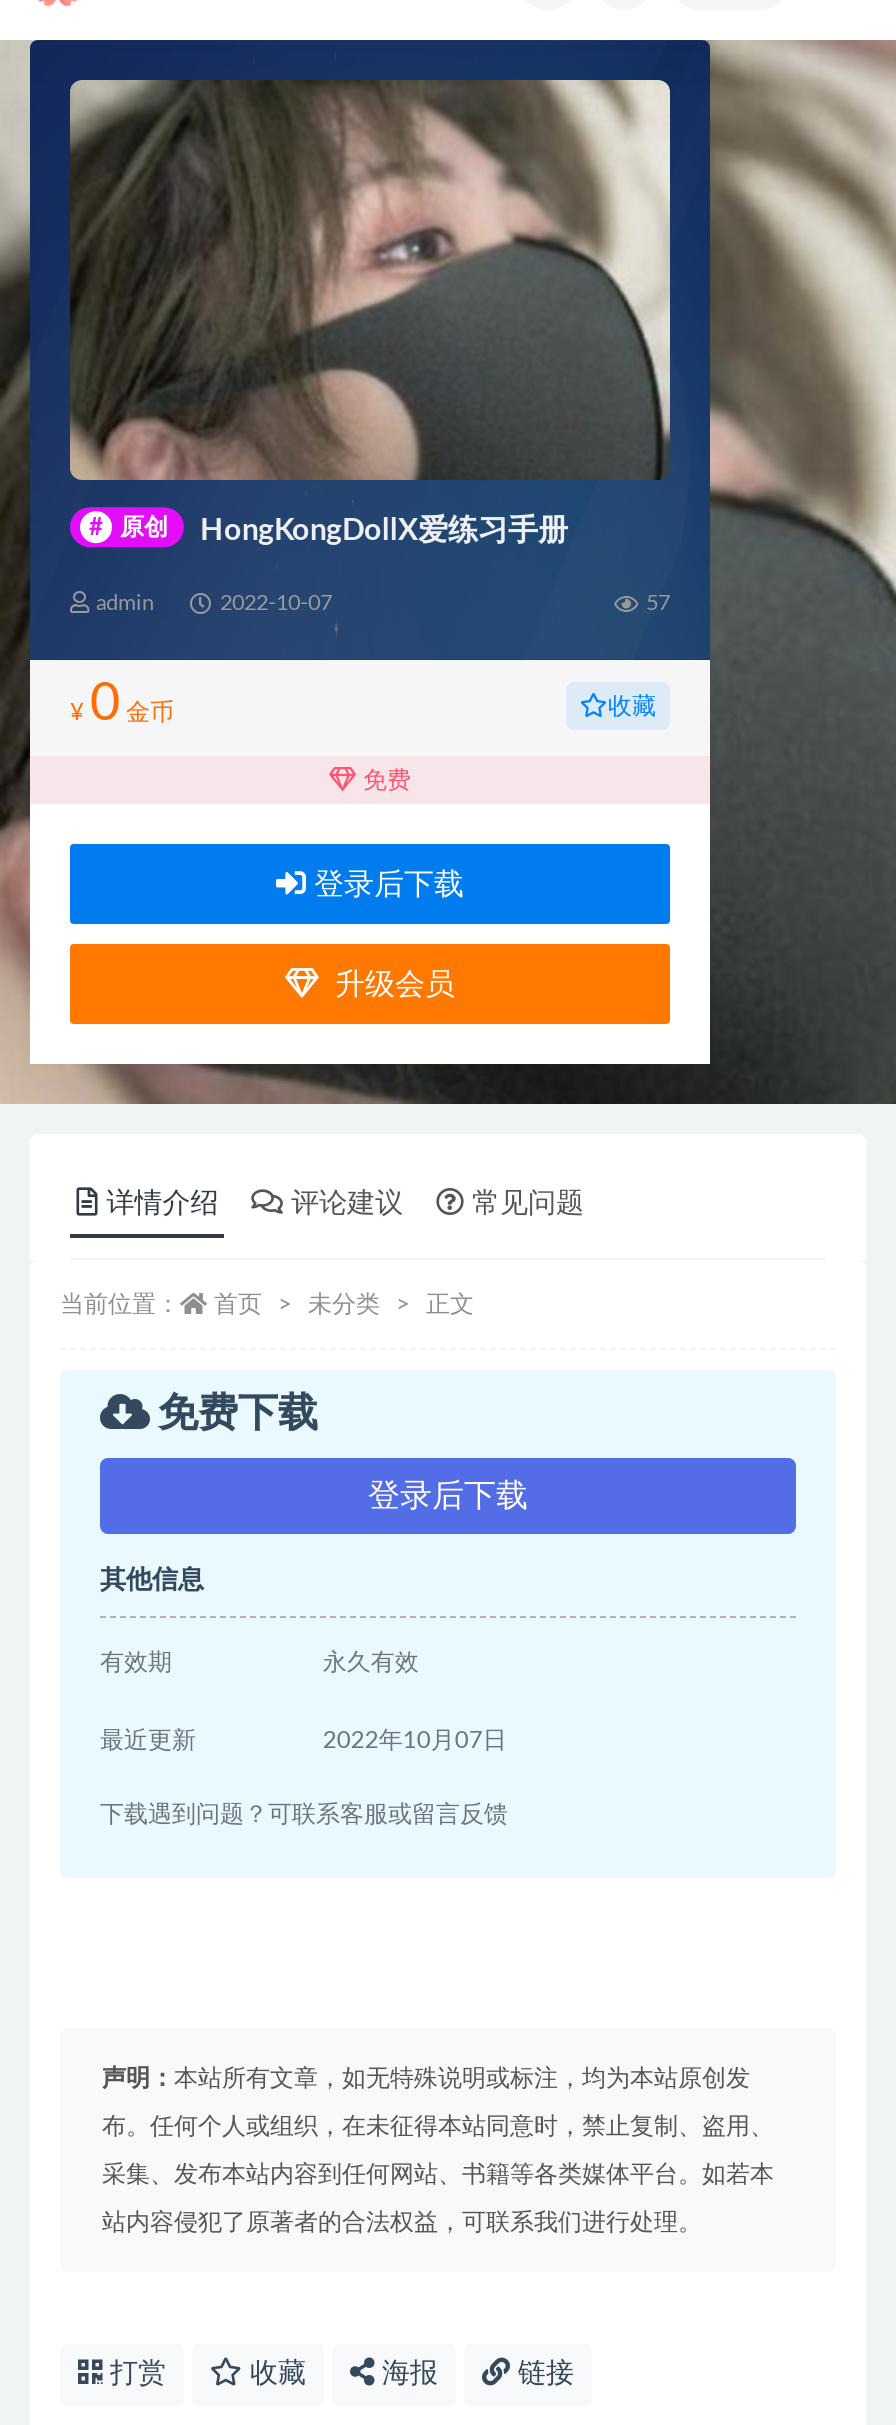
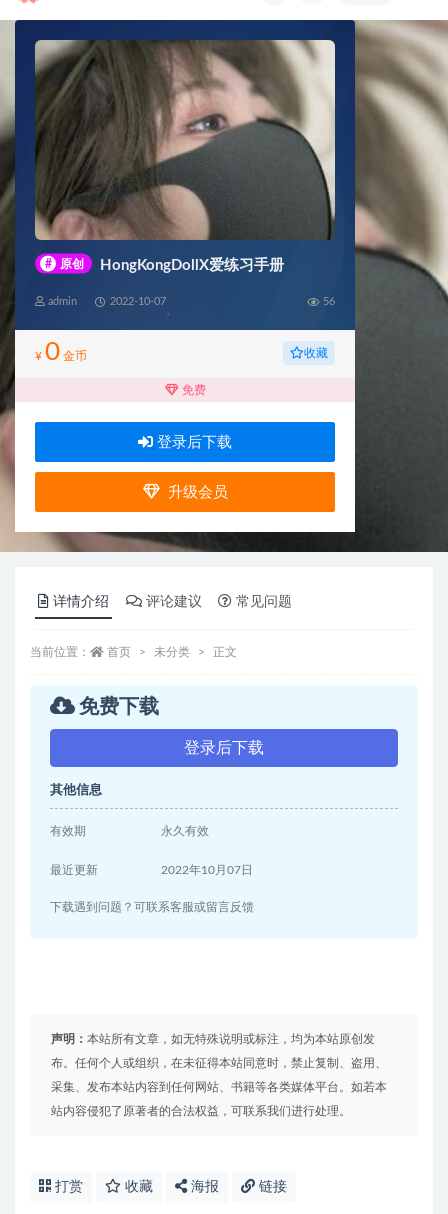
- 57
+ 56
